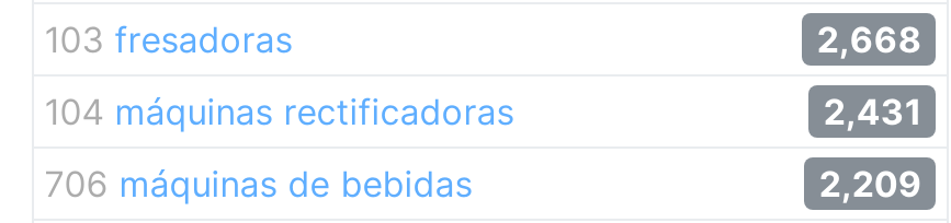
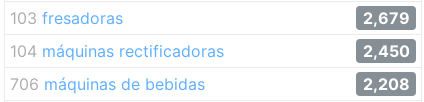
- 2,668
+ 2,679

- 2,431
+ 2,450

- 2,209
+ 2,208
